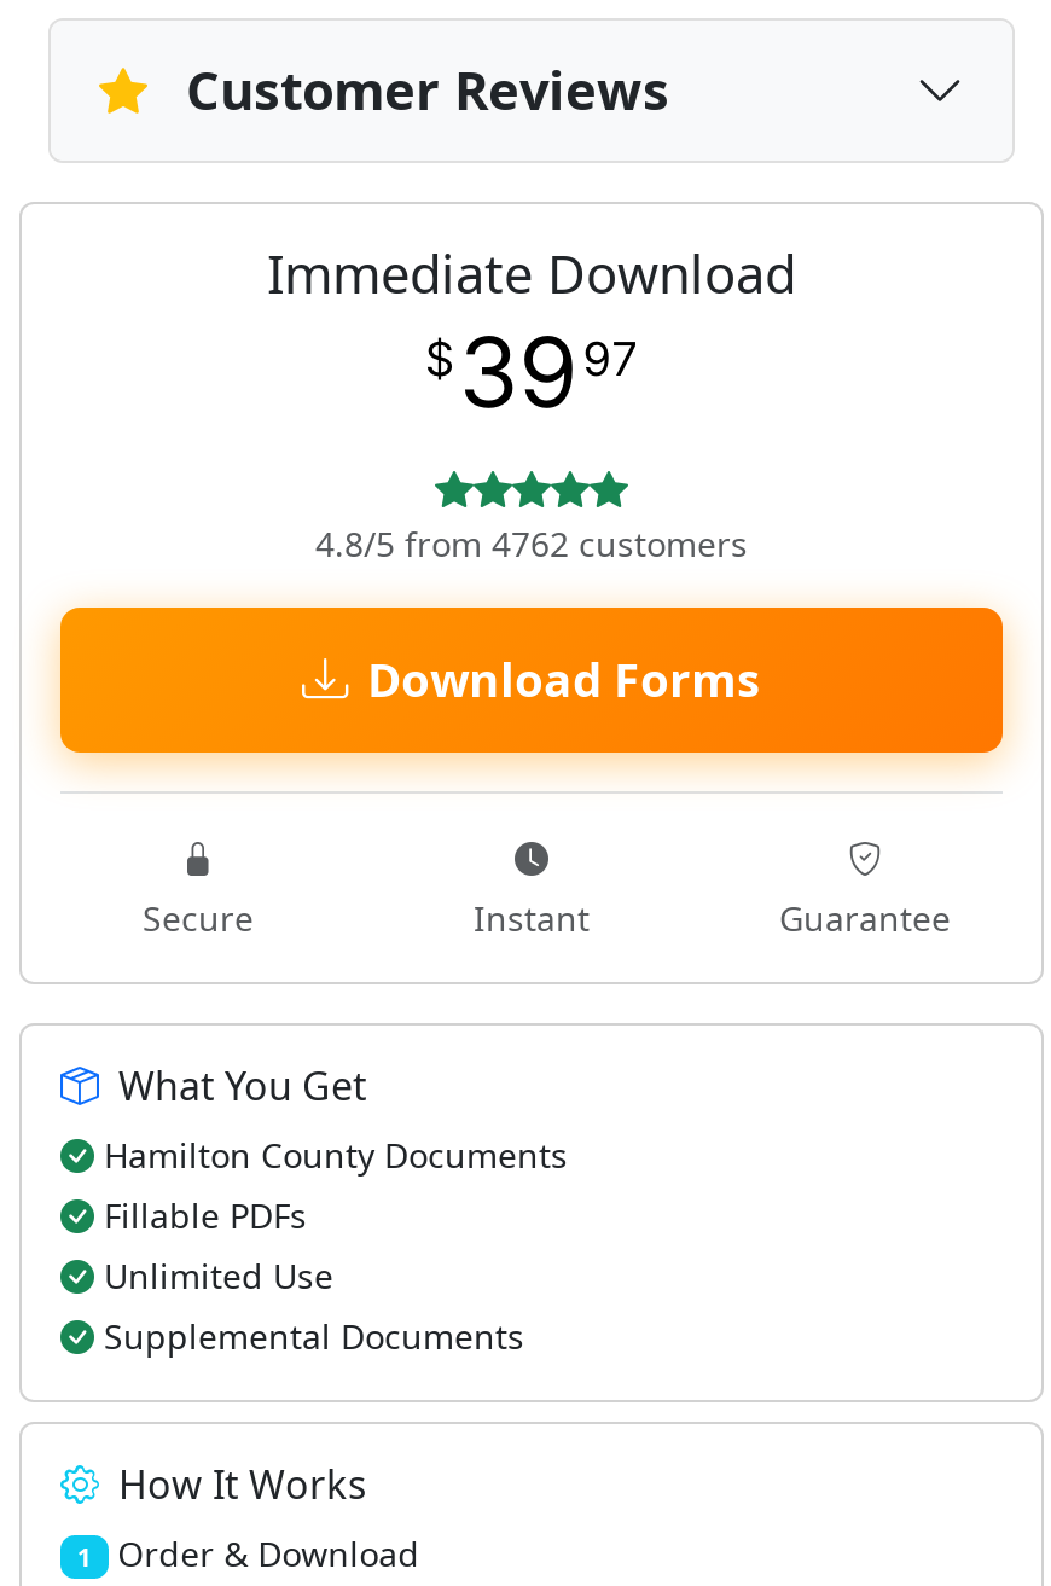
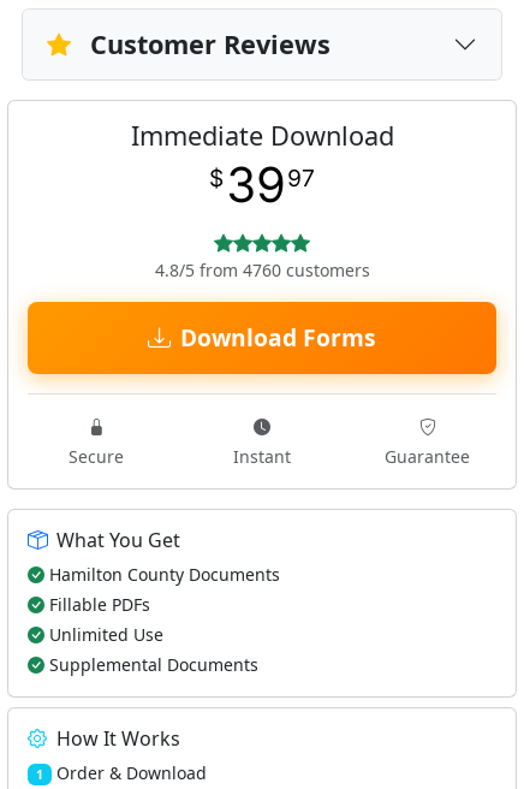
- 4.8/5 from 4762 customers
+ 4.8/5 from 4760 customers
